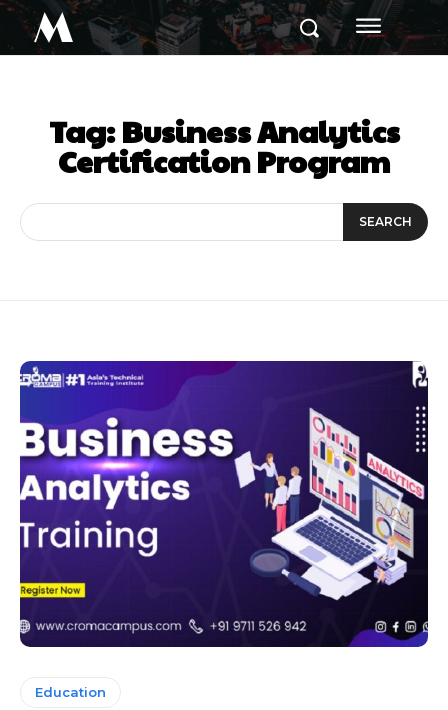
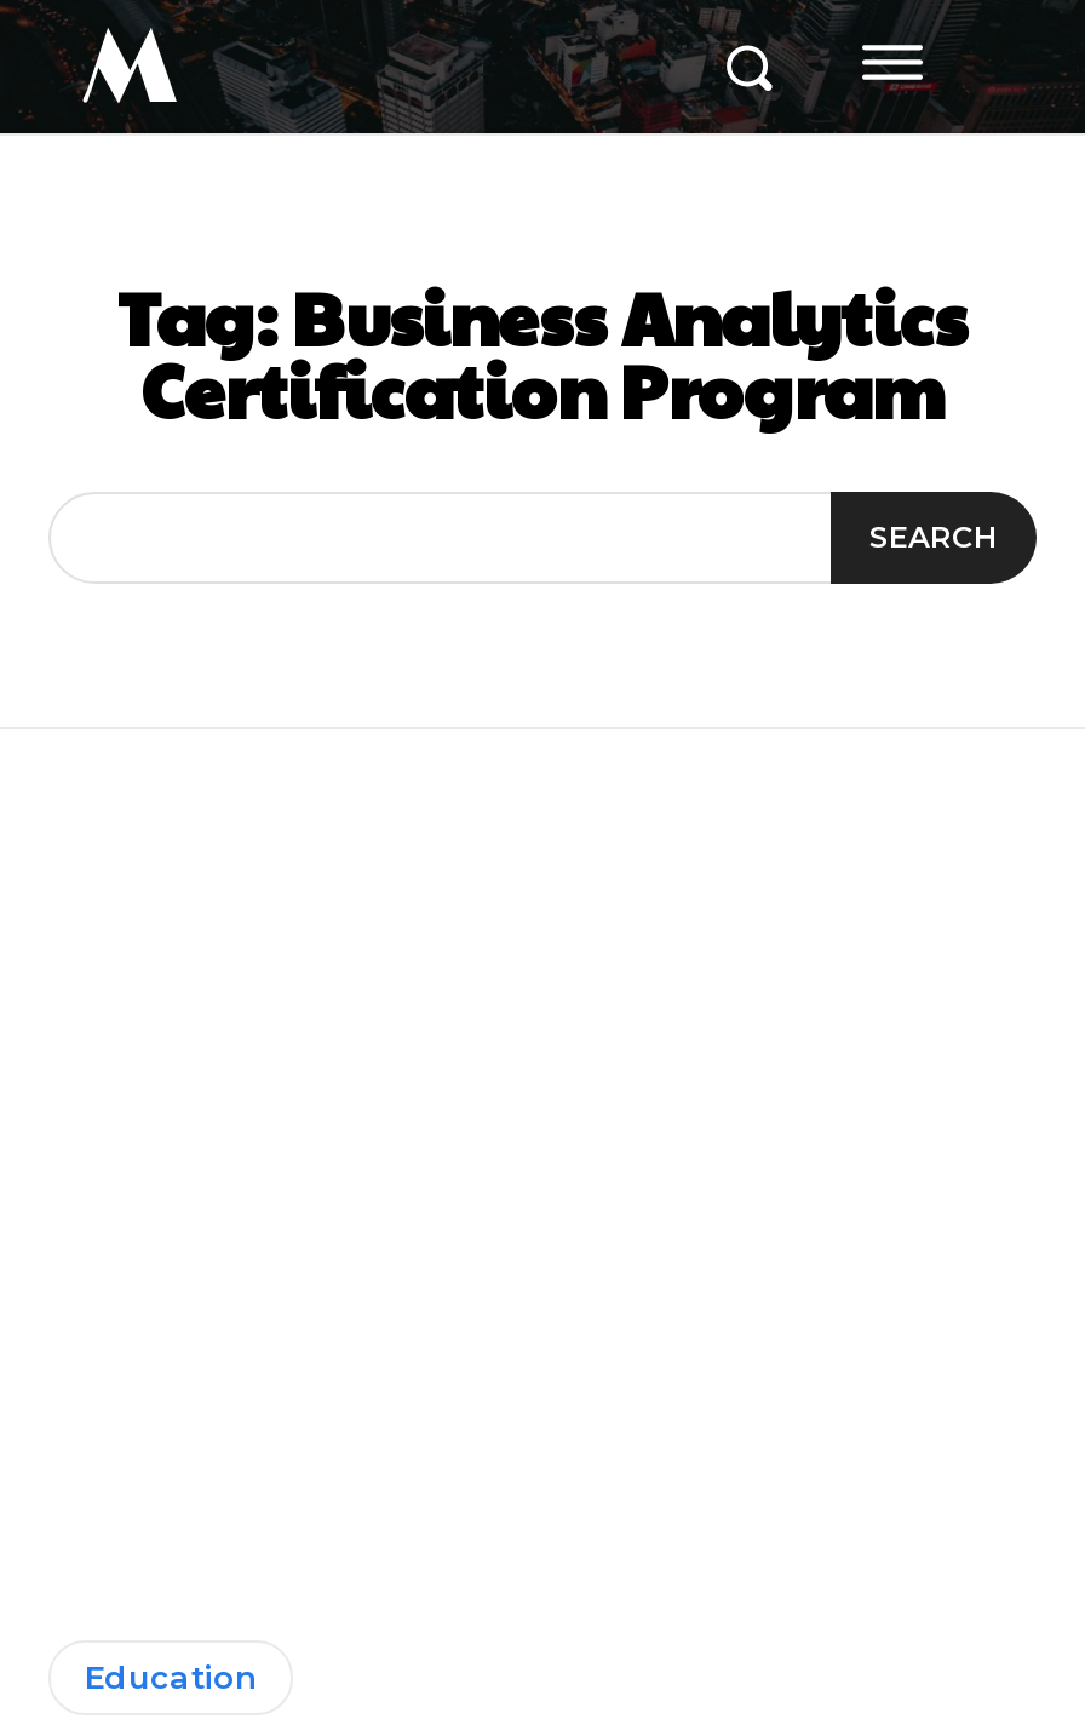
- [image]
